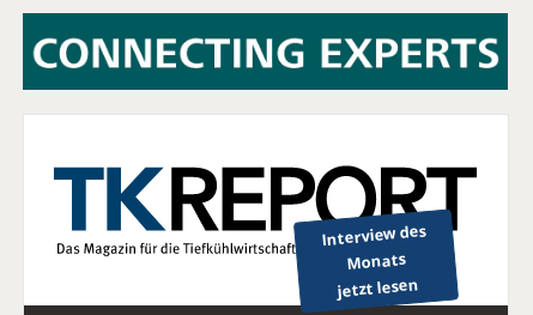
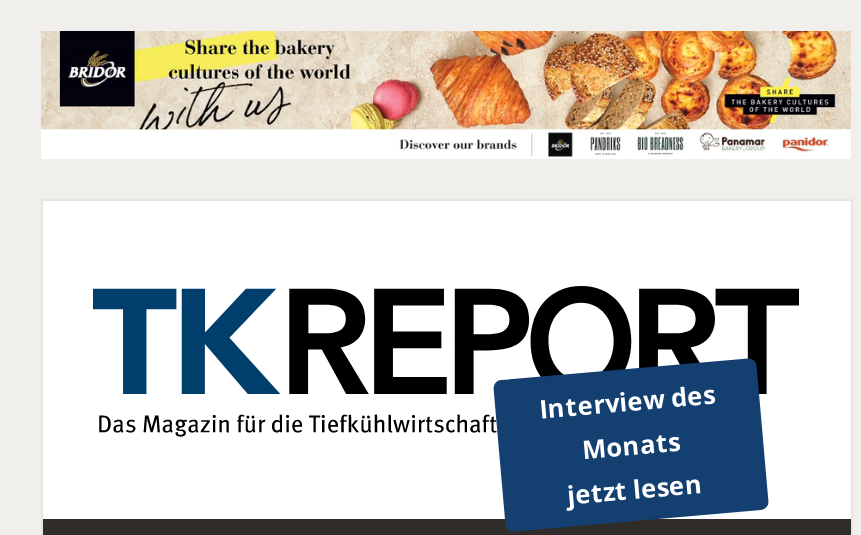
- [image]
+ [image]
